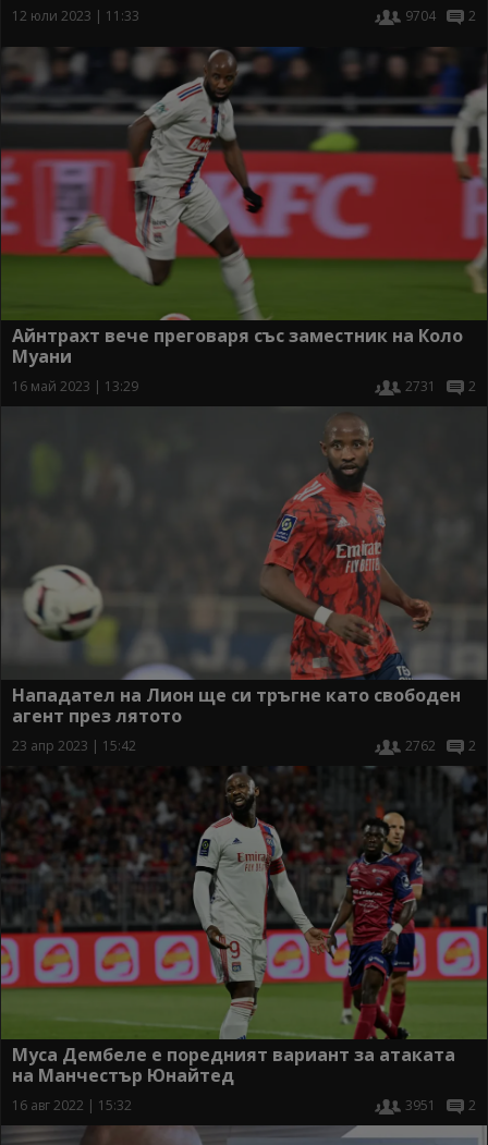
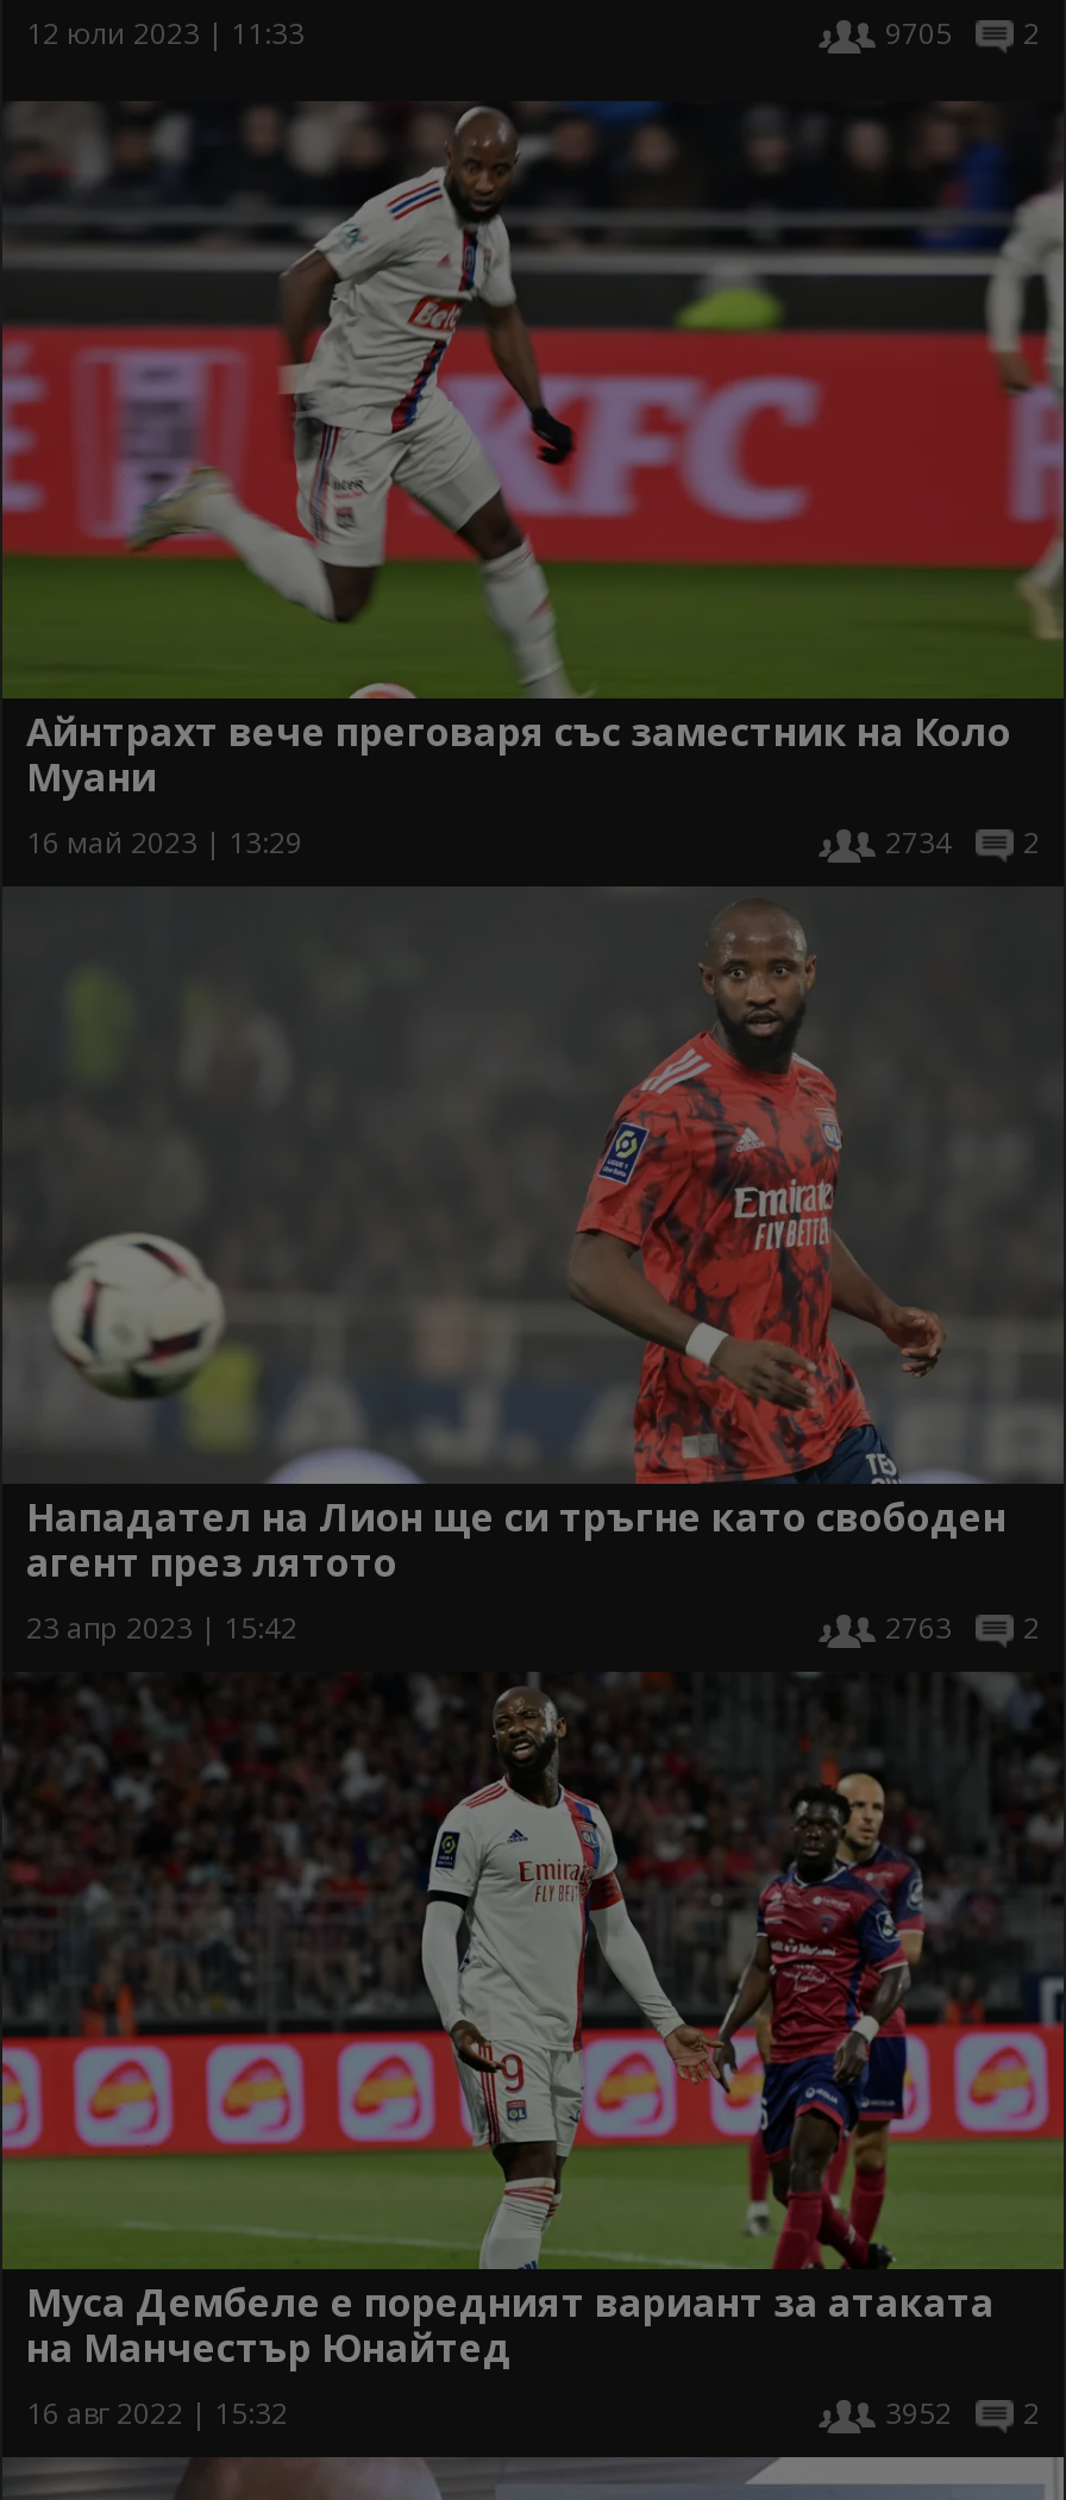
- 9704 2
+ 9705 2

- 2731 2
+ 2734 2

- 2762 2
+ 2763 2

- 3951 2
+ 3952 2
